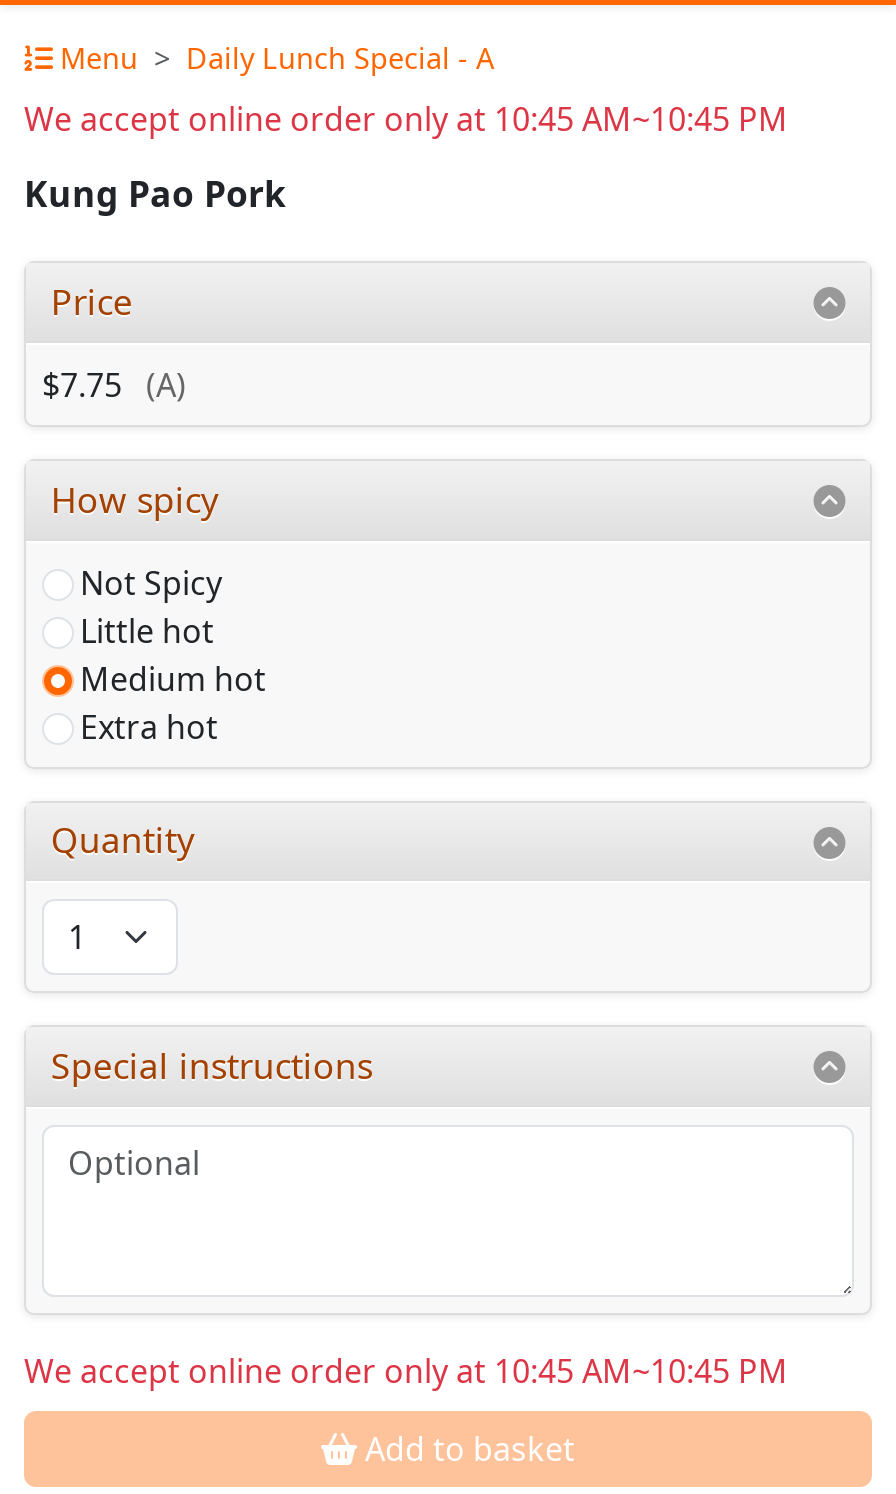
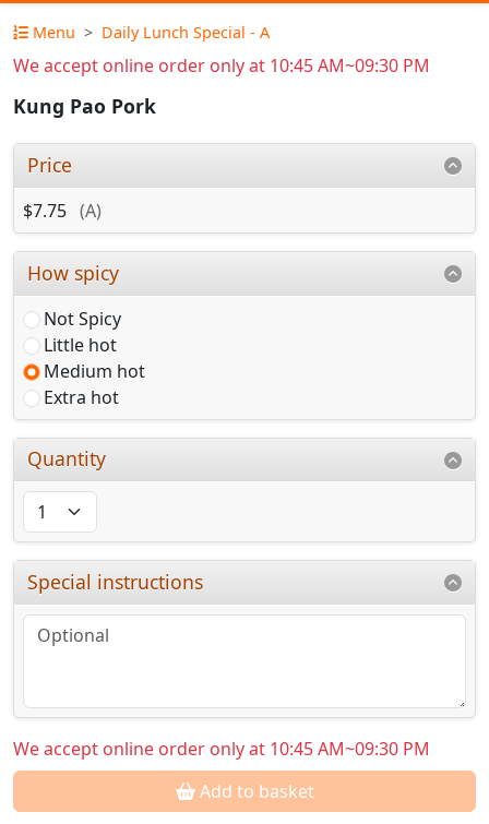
- We accept online order only at 10:45 AM~10:45 PM
+ We accept online order only at 10:45 AM~09:30 PM

- We accept online order only at 10:45 AM~10:45 PM
+ We accept online order only at 10:45 AM~09:30 PM
